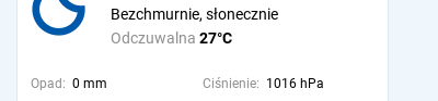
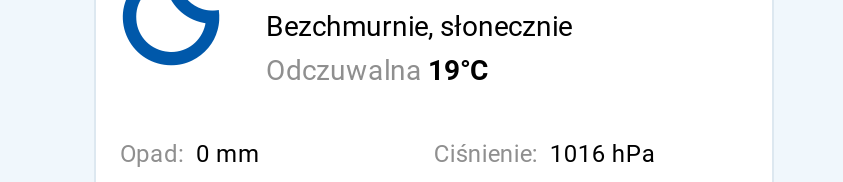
- Odczuwalna 27°C
+ Odczuwalna 19°C
